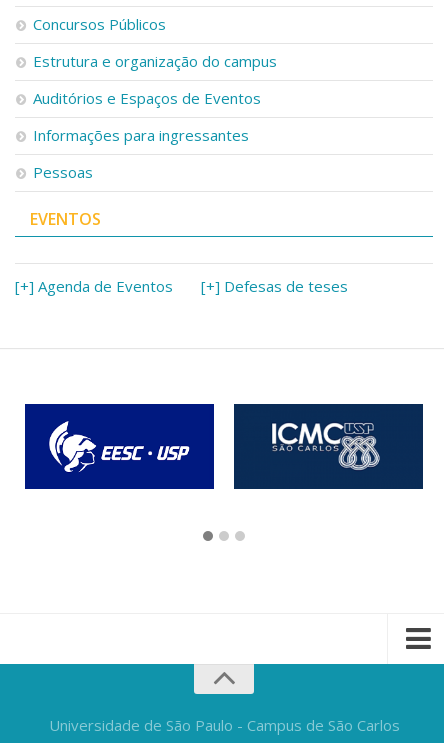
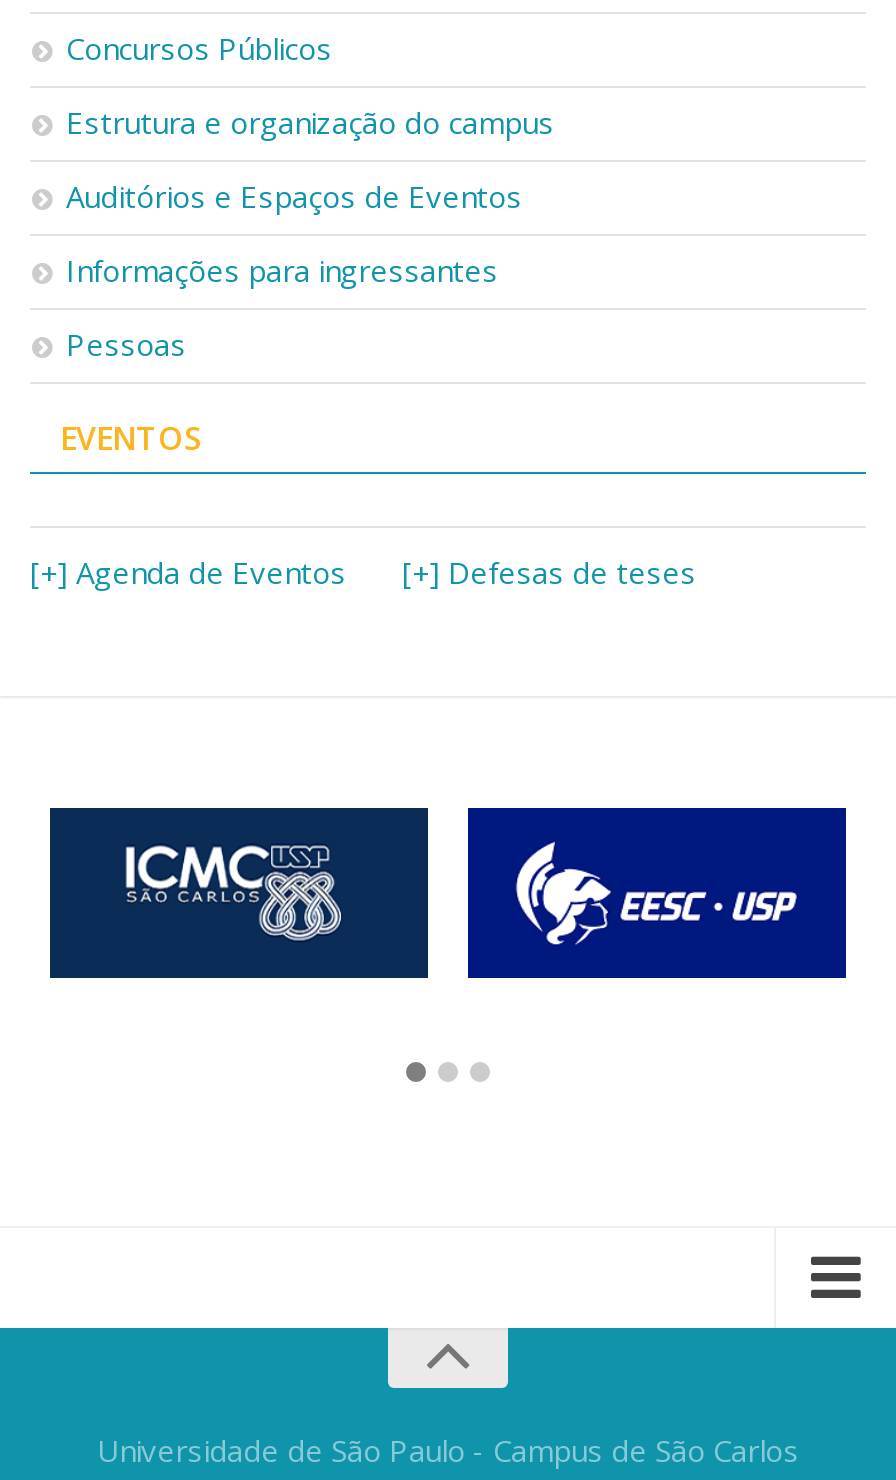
- [image]
+ [image]

- [image]
+ [image]
